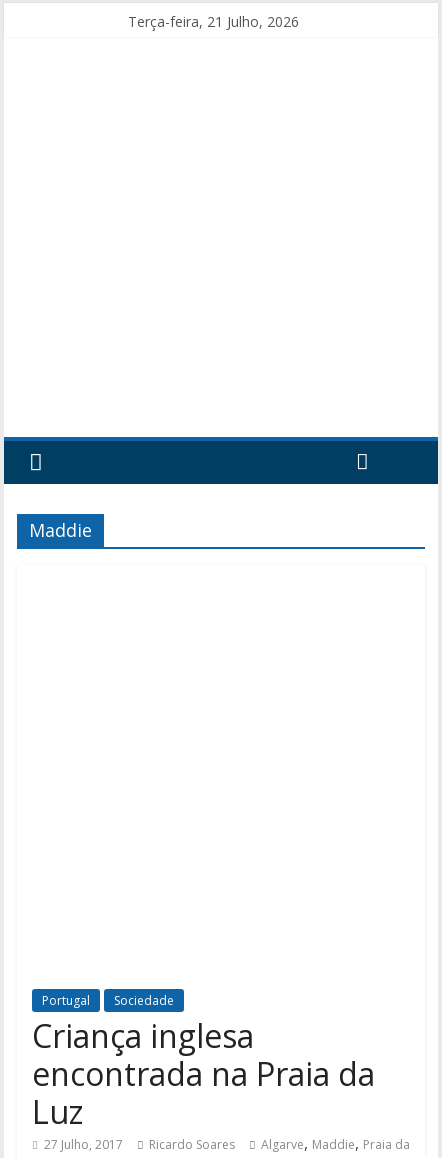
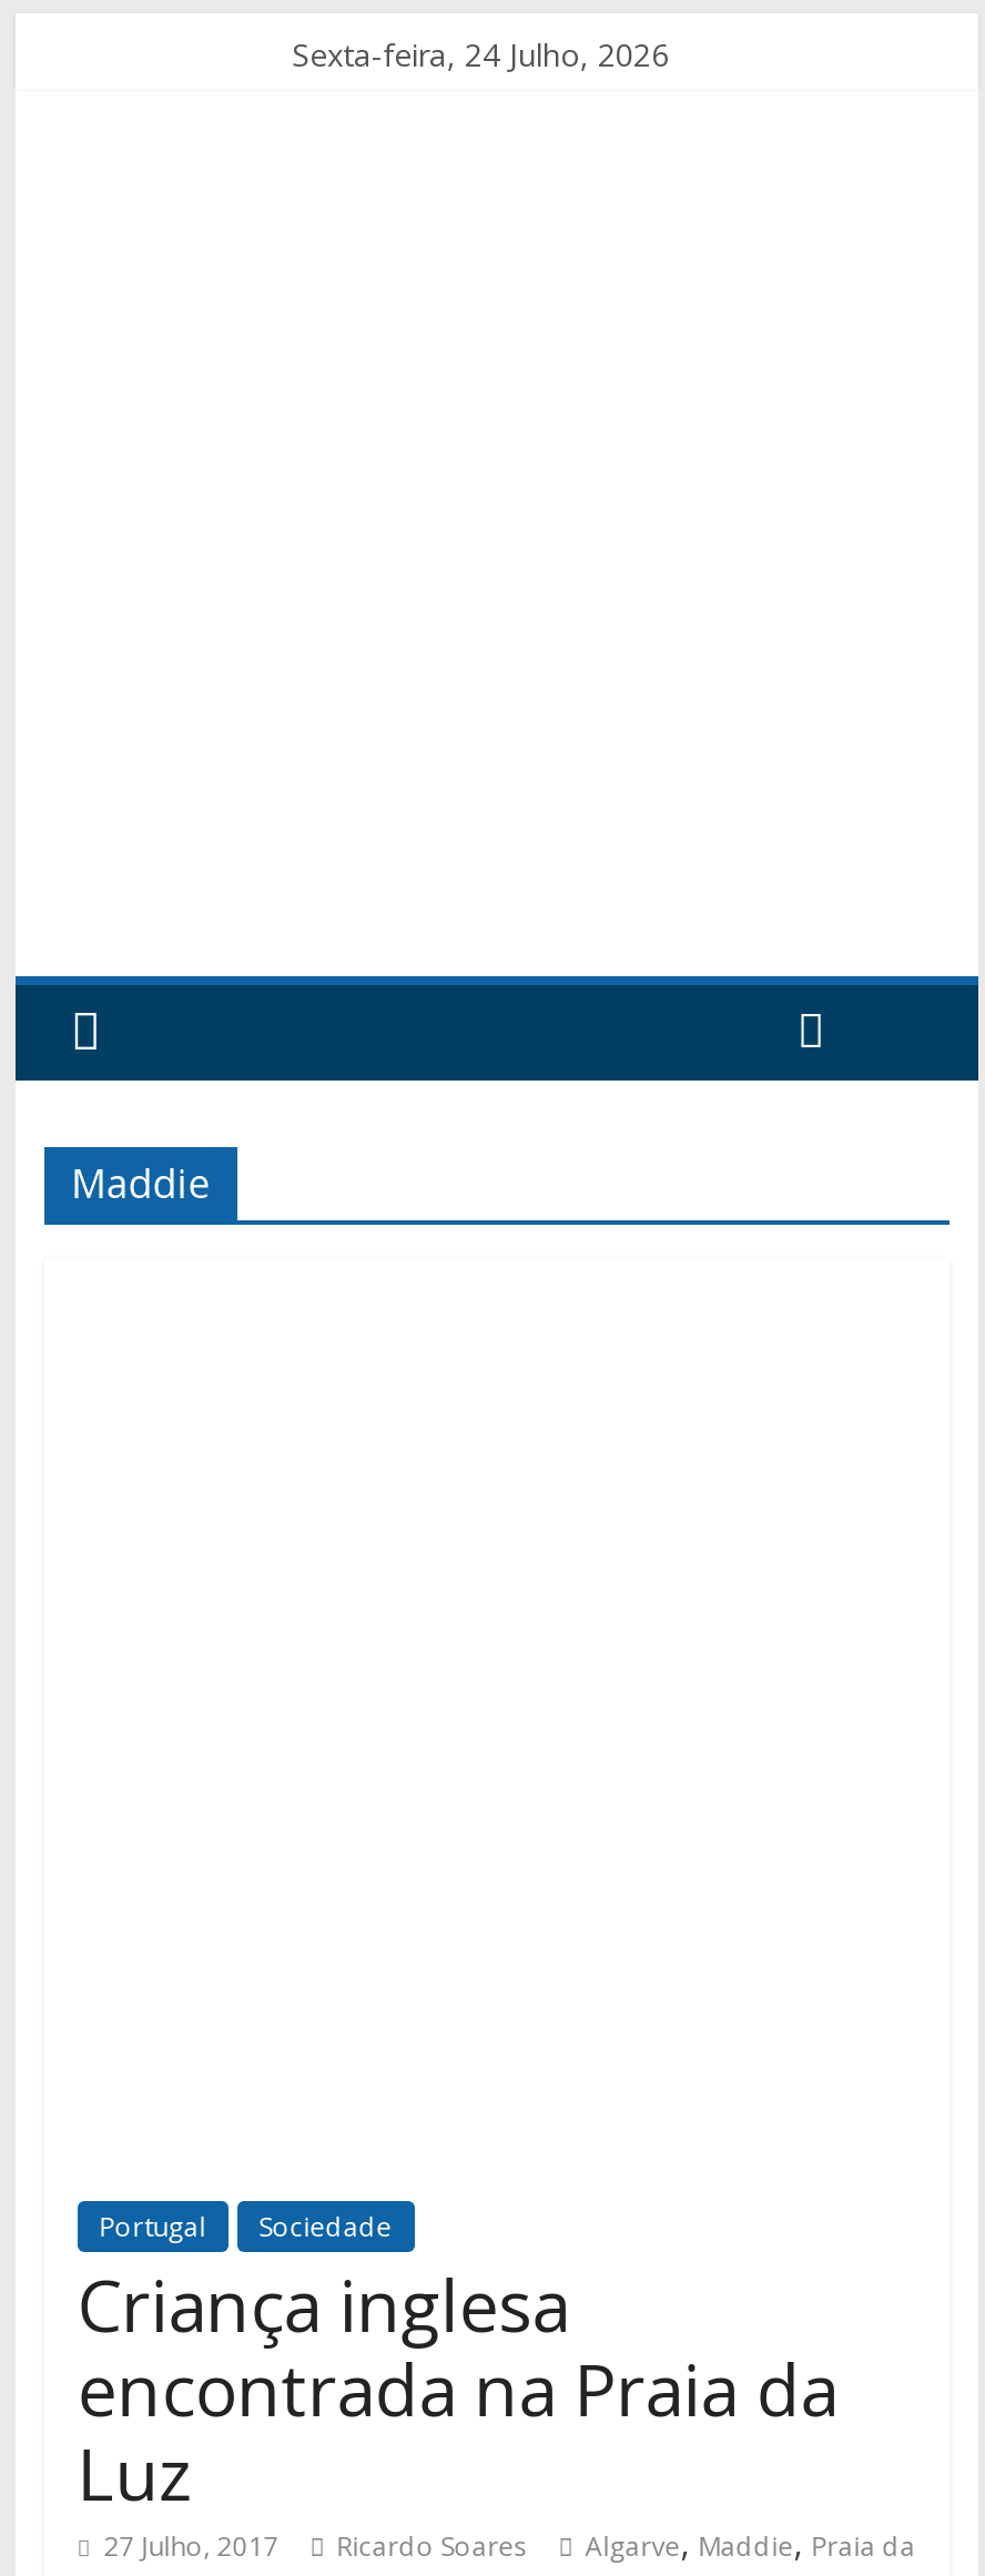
- Terça-feira, 21 Julho, 2026
+ Sexta-feira, 24 Julho, 2026
